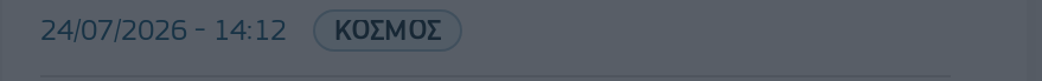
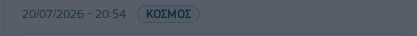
- 24/07/2026 - 14:12 ΚΟΣΜΟΣ
+ 20/07/2026 - 20:54 ΚΟΣΜΟΣ
